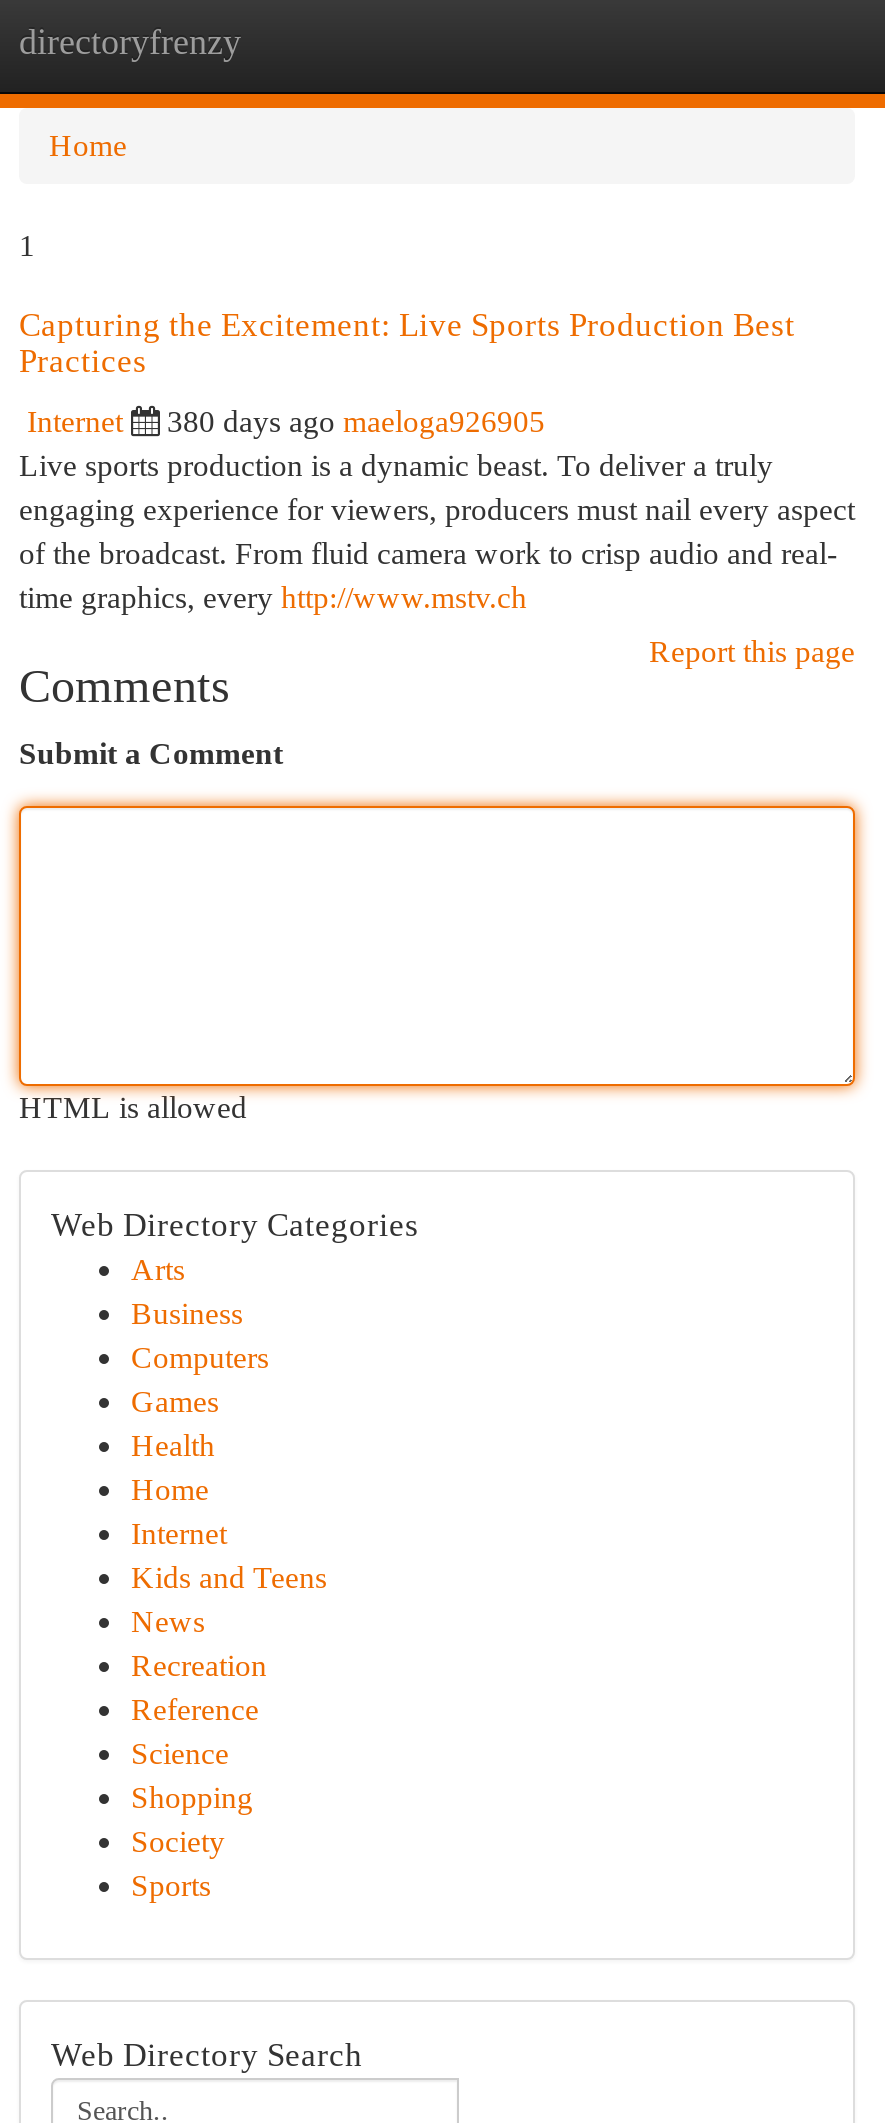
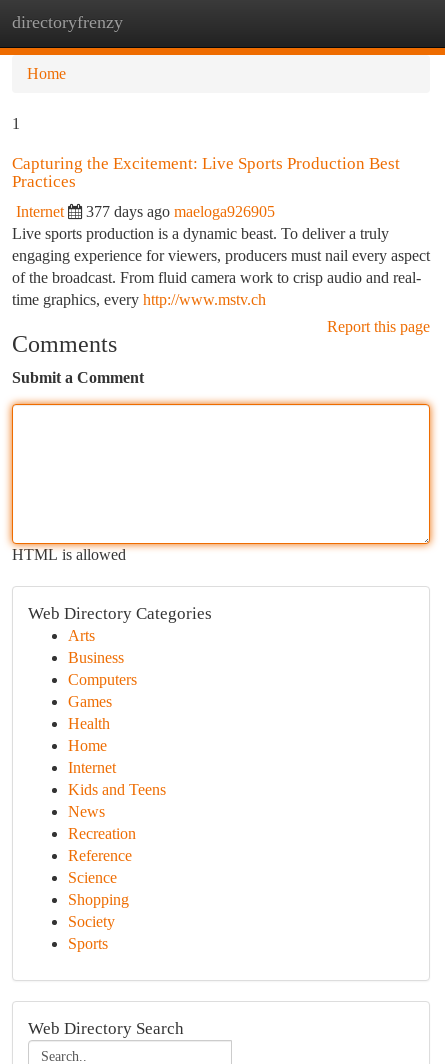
- 380 days ago maeloga926905
+ 377 days ago maeloga926905
